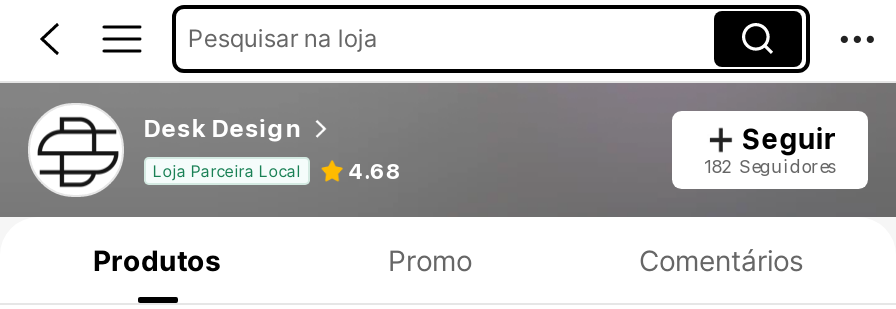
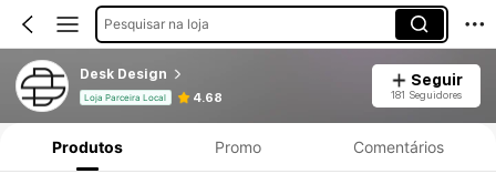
- 182 Seguidores
+ 181 Seguidores
